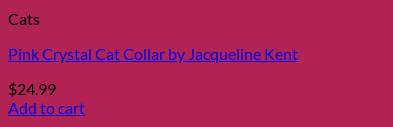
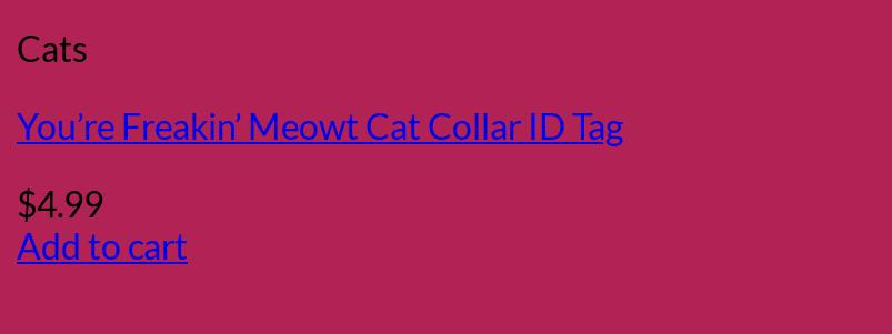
- Pink Crystal Cat Collar by Jacqueline Kent
+ You’re Freakin’ Meowt Cat Collar ID Tag

- $24.99
+ $4.99
